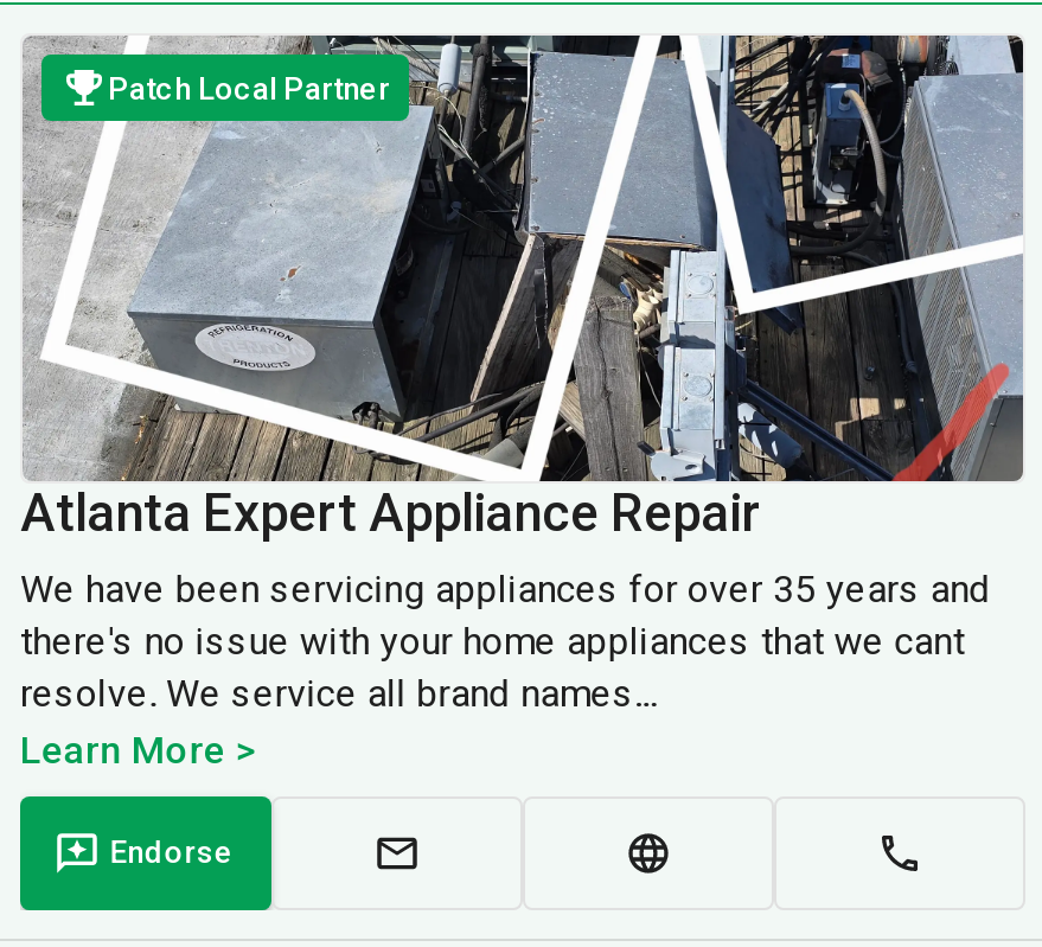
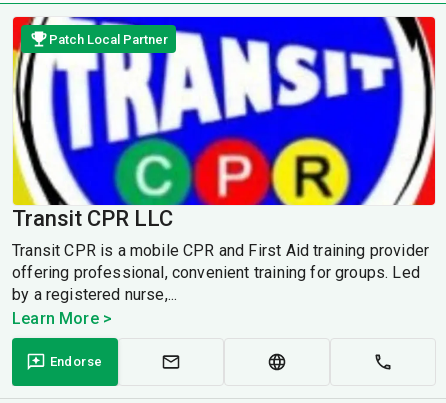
- [image]
- Atlanta Expert Appliance Repair
- We have been servicing appliances for over 35 years and
- there's no issue with your home appliances that we cant
- resolve. We service all brand names...
+ [image]
+ Transit CPR LLC
+ Transit CPR is a mobile CPR and First Aid training provider
+ offering professional, convenient training for groups. Led
+ by a registered nurse,...
